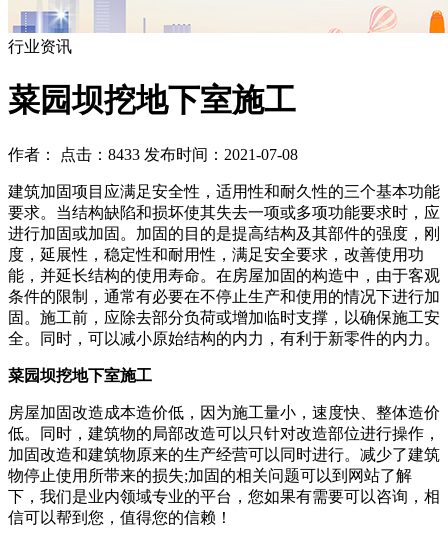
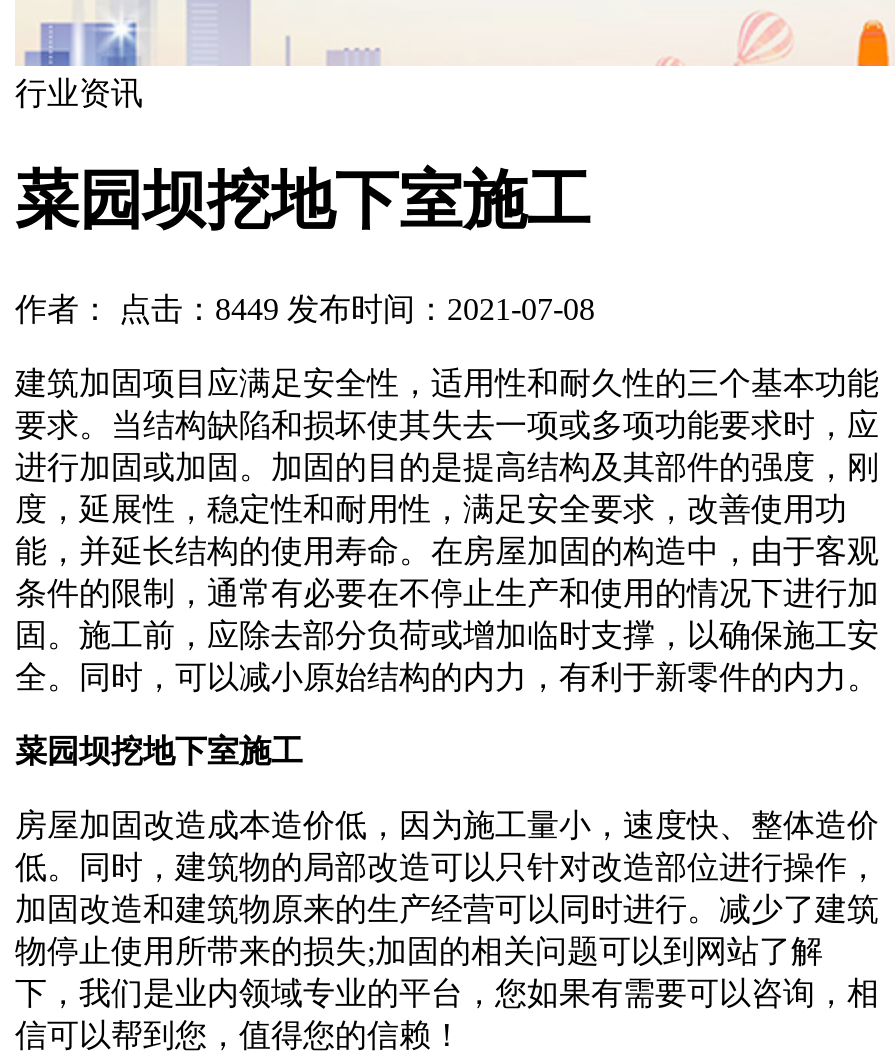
- 作者： 点击：8433 发布时间：2021-07-08
+ 作者： 点击：8449 发布时间：2021-07-08
